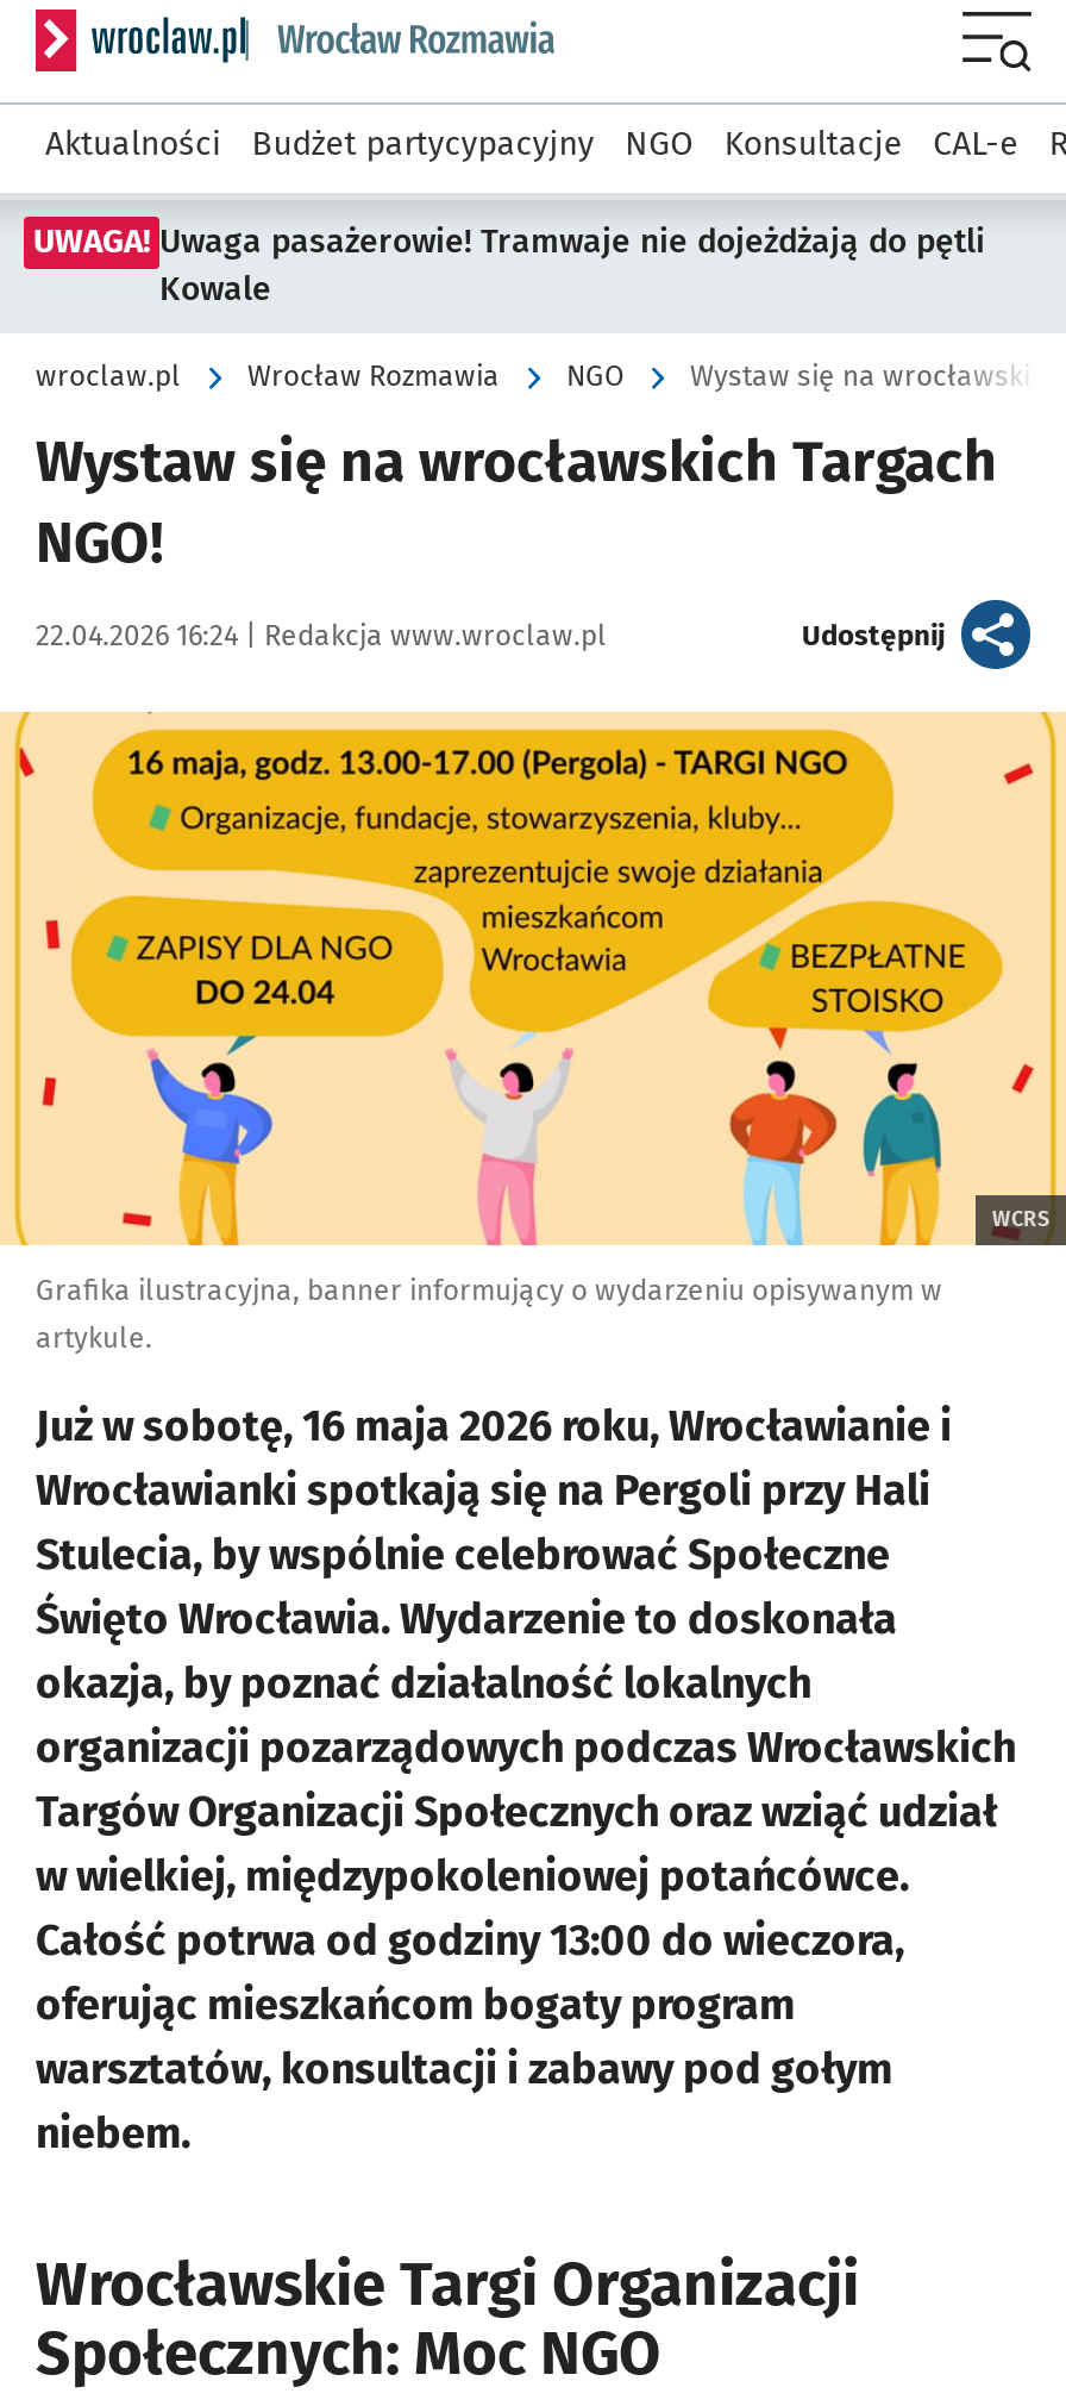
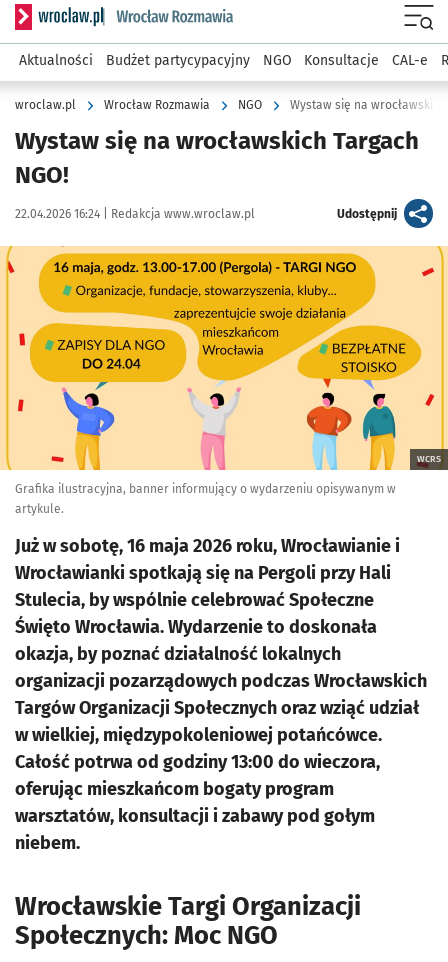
- UWAGA! Uwaga pasażerowie! Tramwaje nie dojeżdżają do pętli
- Kowale
